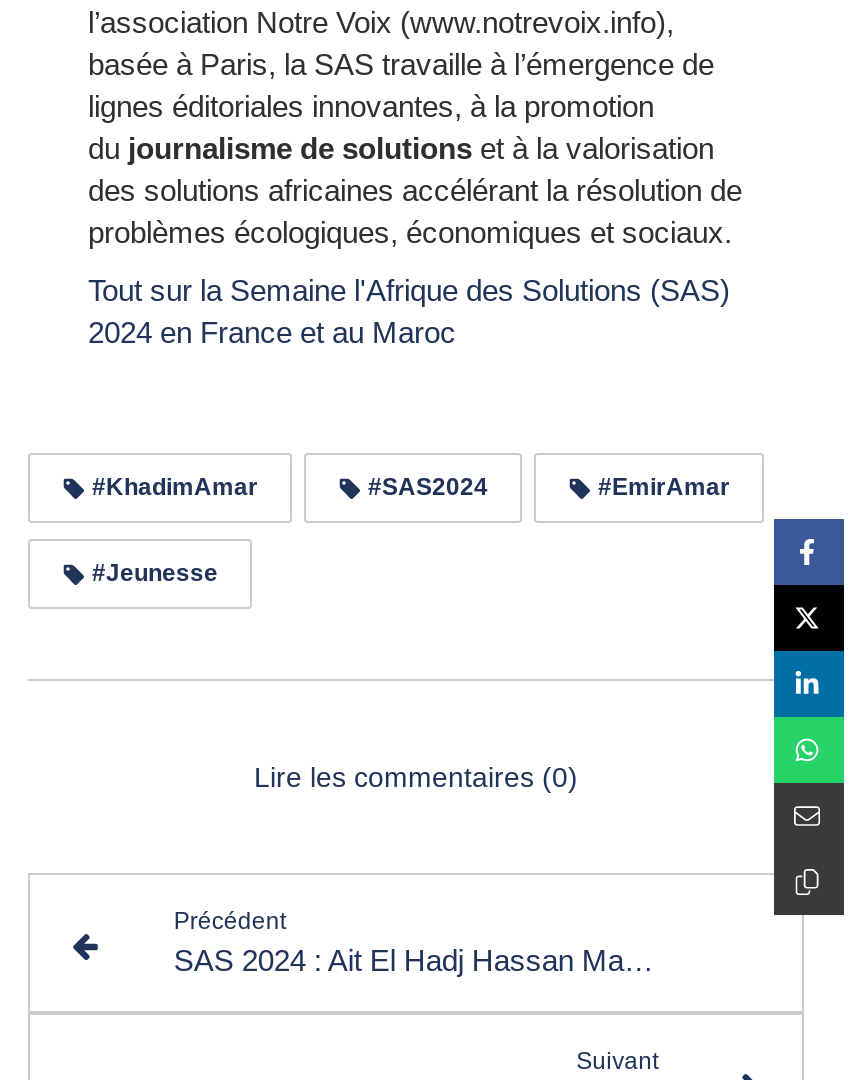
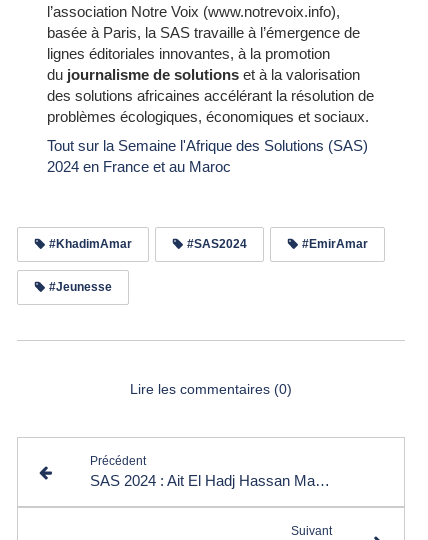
- [image]
